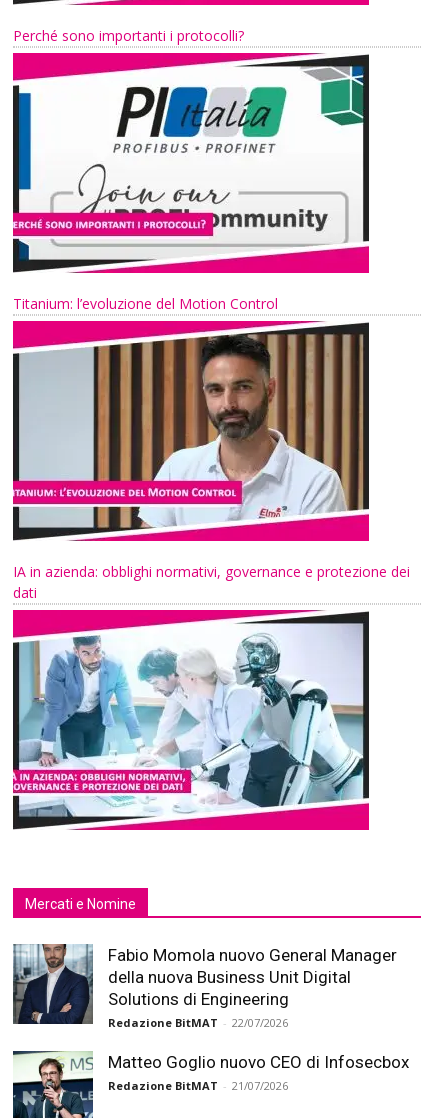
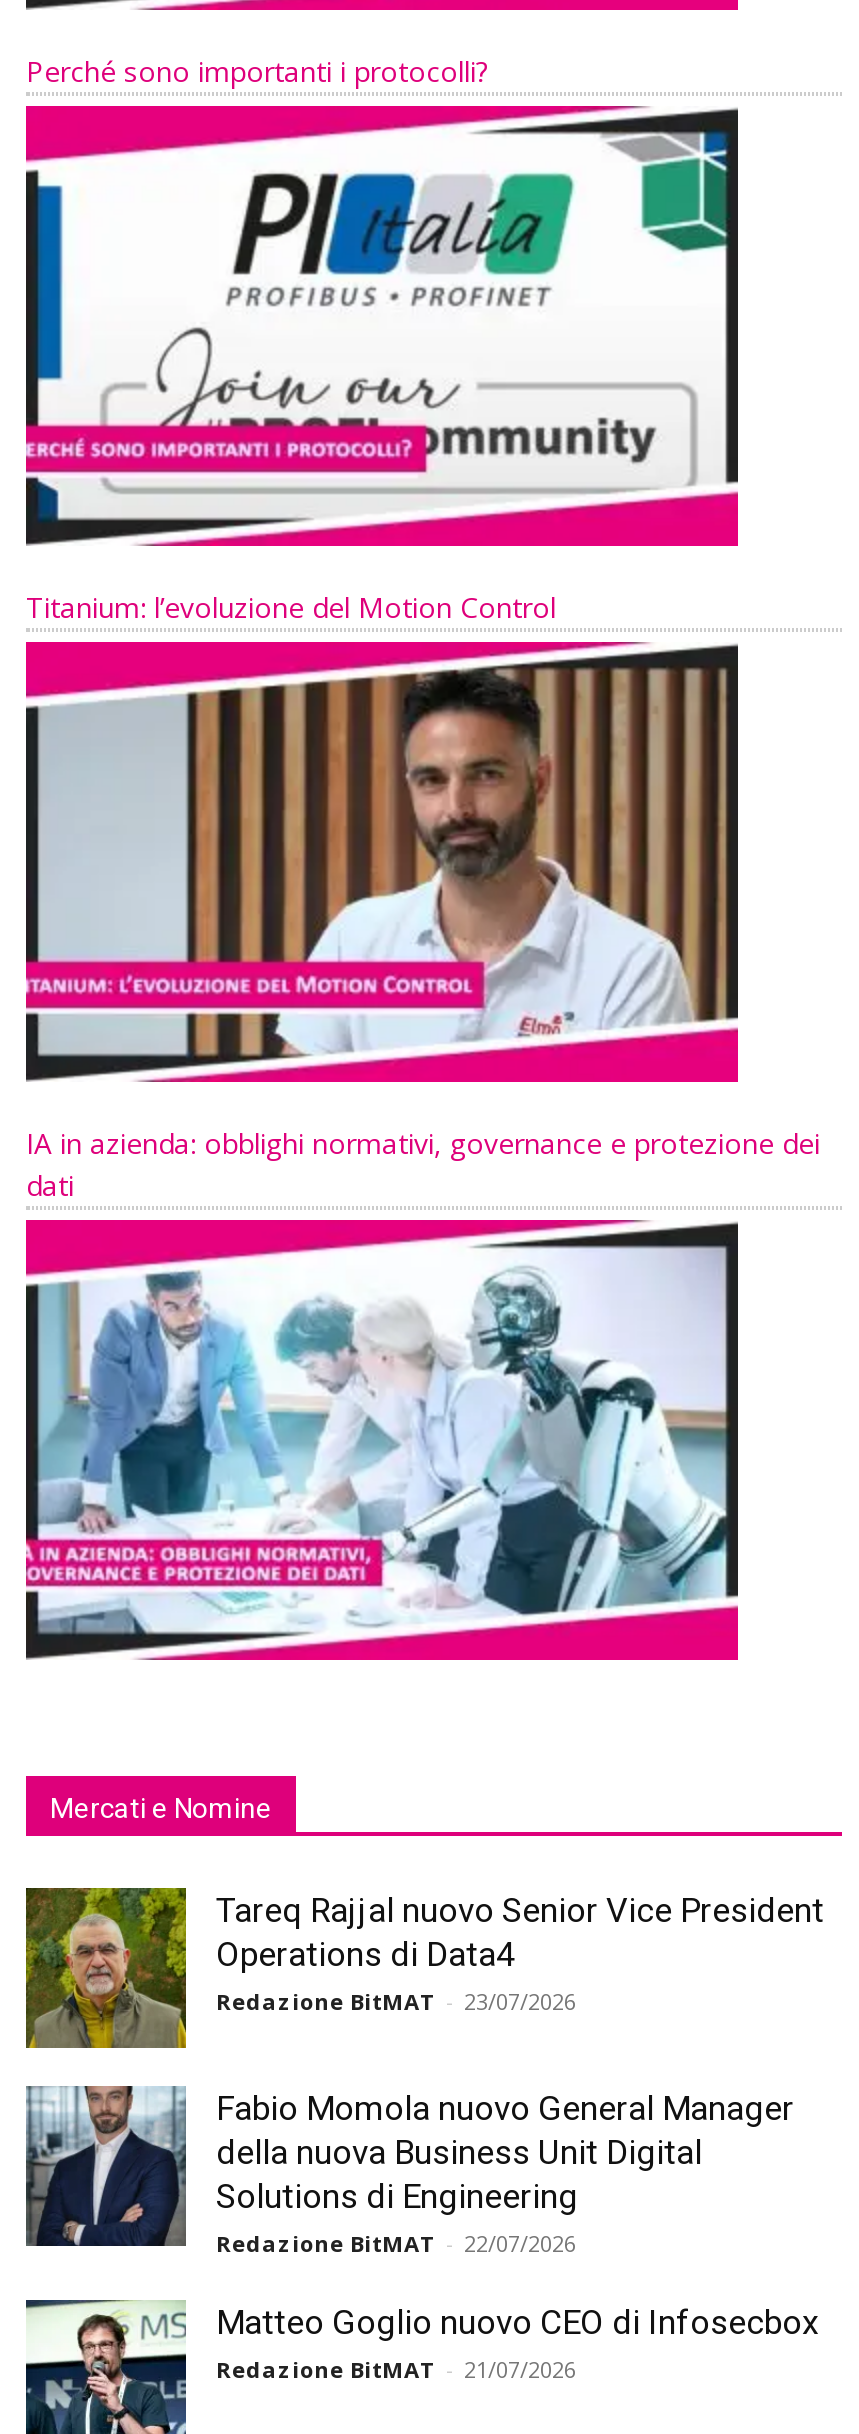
+ [image]
+ Tareq Rajjal nuovo Senior Vice President
+ Operations di Data4
+ Redazione BitMAT - 23/07/2026
